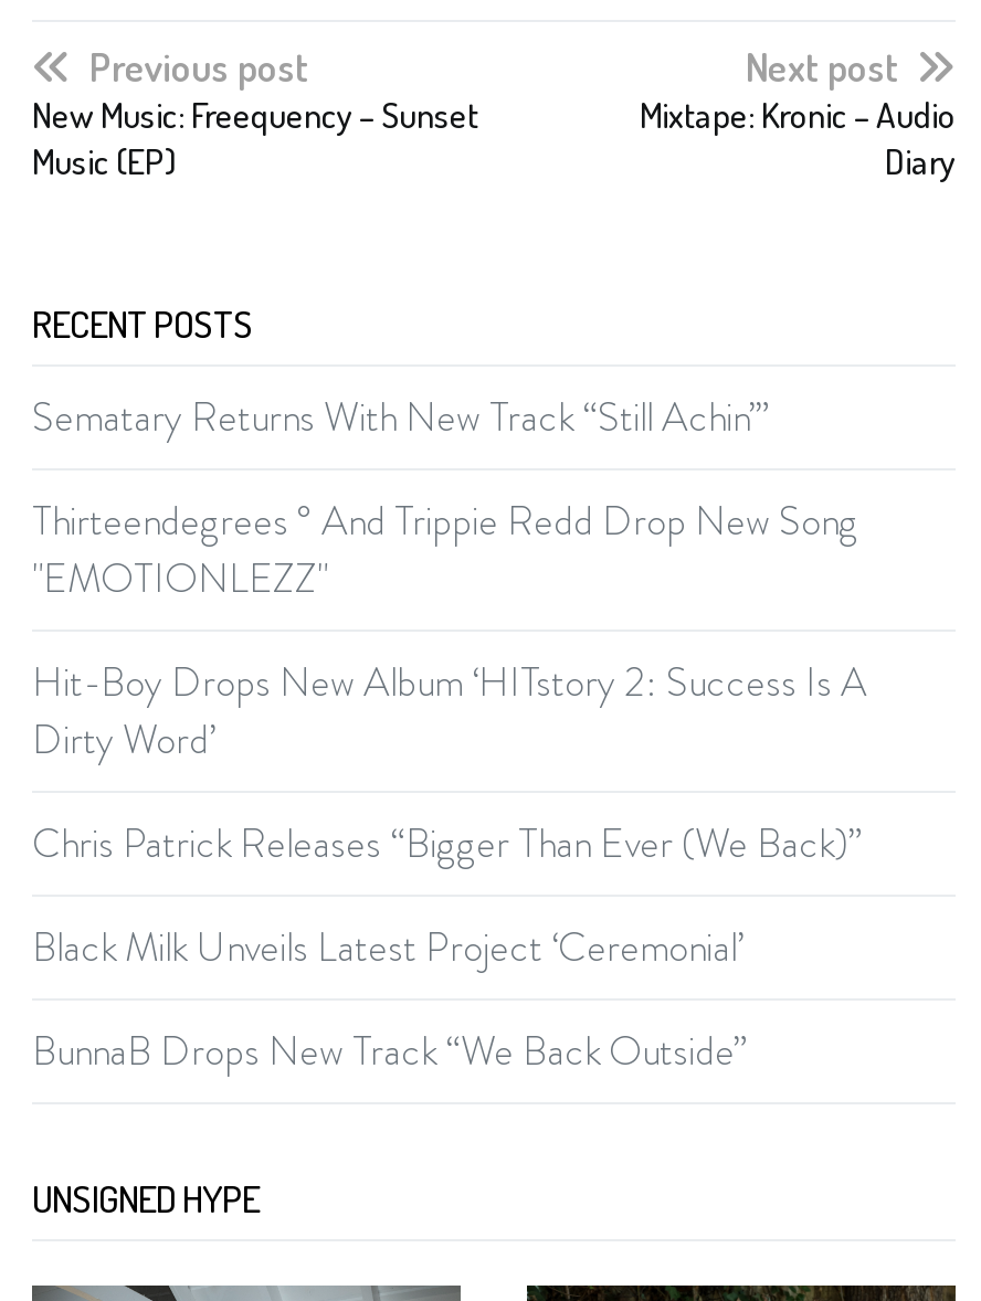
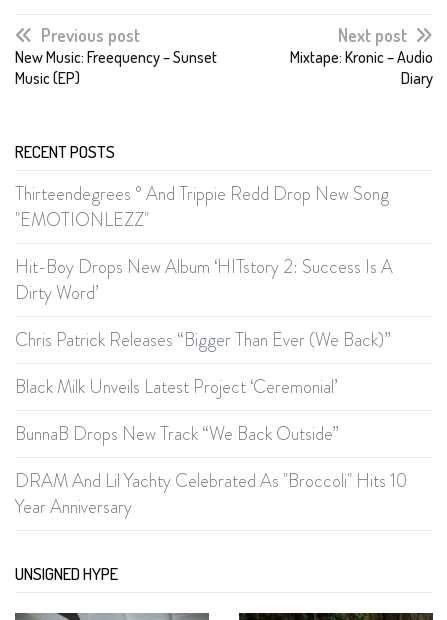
- Sematary Returns With New Track “Still Achin’”

moved up: Thirteendegrees ° And Trippie Redd Drop New Song | "EMOTIONLEZZ" | Hit-Boy Drops New Album ‘HITstory 2: Success Is A | Dirty Word’ | Chris Patrick Releases “Bigger Than Ever (We Back)” | Black Milk Unveils Latest Project ‘Ceremonial’ | BunnaB Drops New Track “We Back Outside”

+ DRAM And Lil Yachty Celebrated As "Broccoli" Hits 10
+ Year Anniversary
